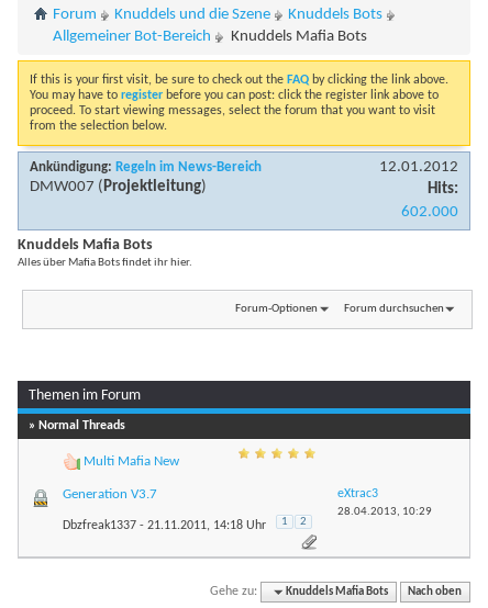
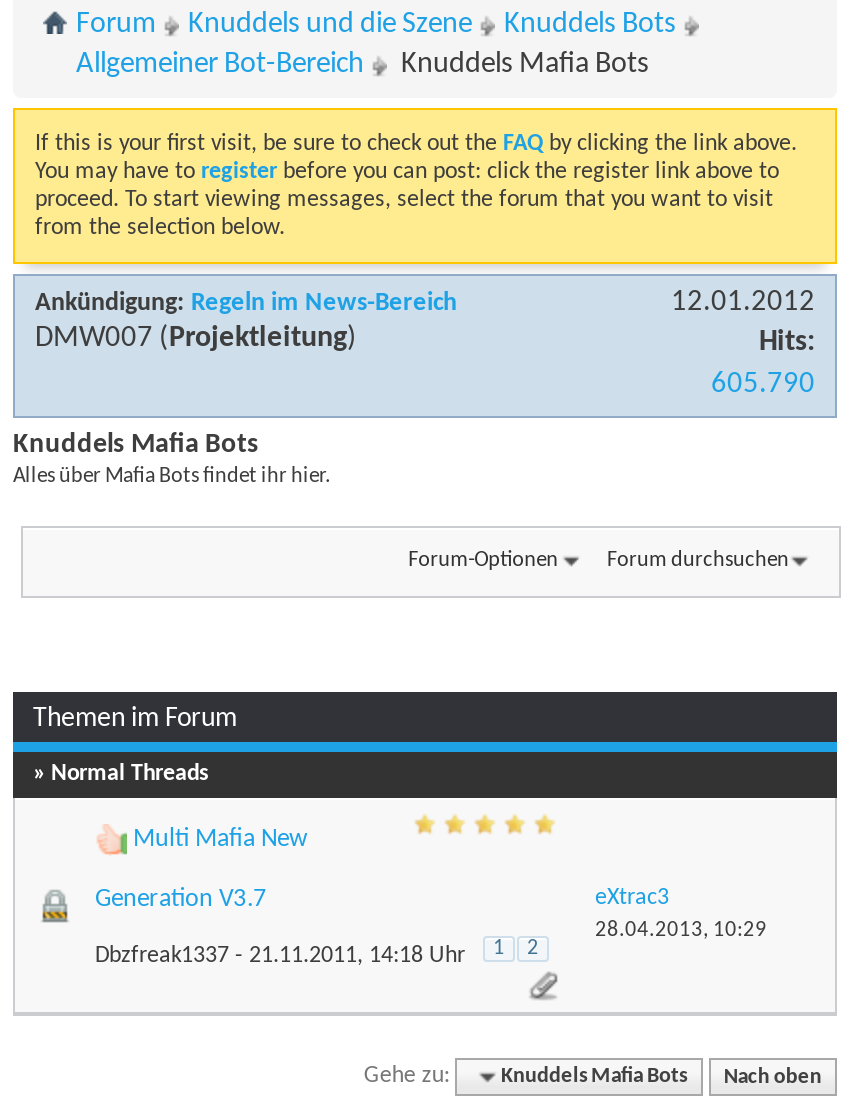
- 602.000
+ 605.790
